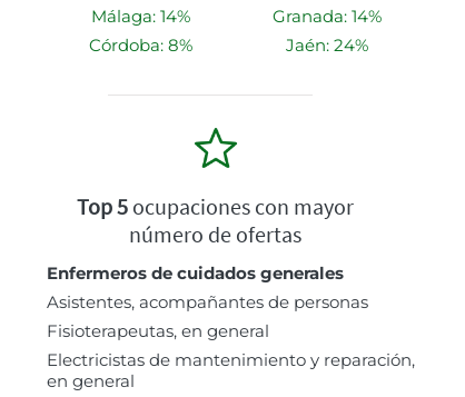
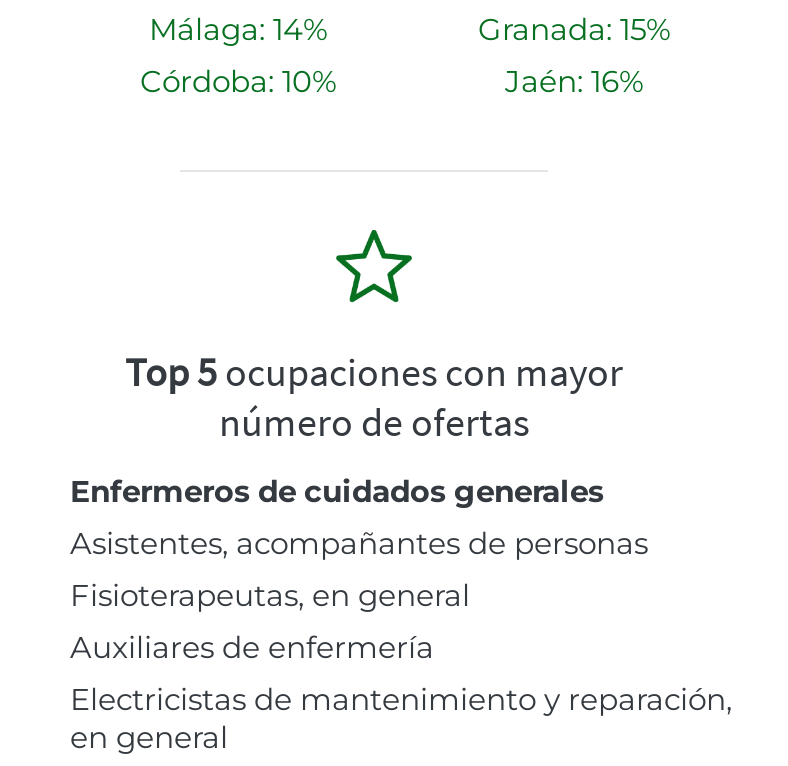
- Granada: 14%
+ Granada: 15%

- Córdoba: 8%
+ Córdoba: 10%

- Jaén: 24%
+ Jaén: 16%

+ Auxiliares de enfermería
